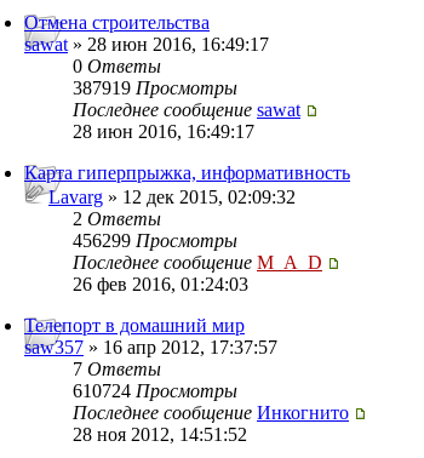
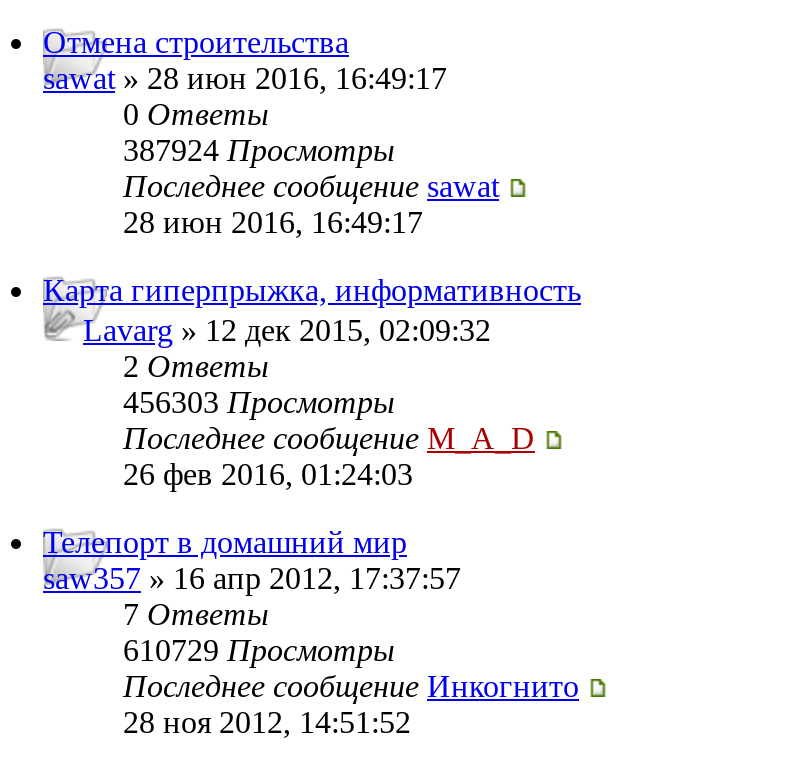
- 387919 Просмотры
+ 387924 Просмотры

- 456299 Просмотры
+ 456303 Просмотры

- 610724 Просмотры
+ 610729 Просмотры
